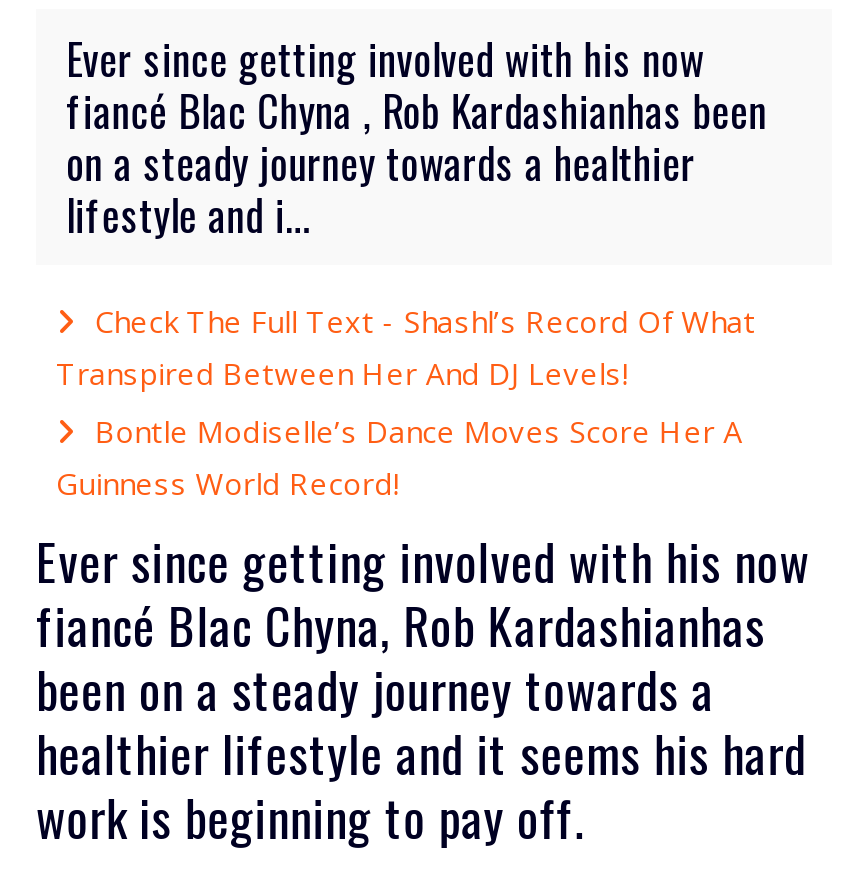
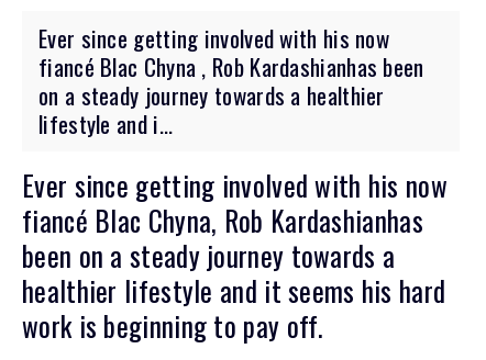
- Check The Full Text - Shashl’s Record Of What
- Transpired Between Her And DJ Levels!
- Bontle Modiselle’s Dance Moves Score Her A
- Guinness World Record!
